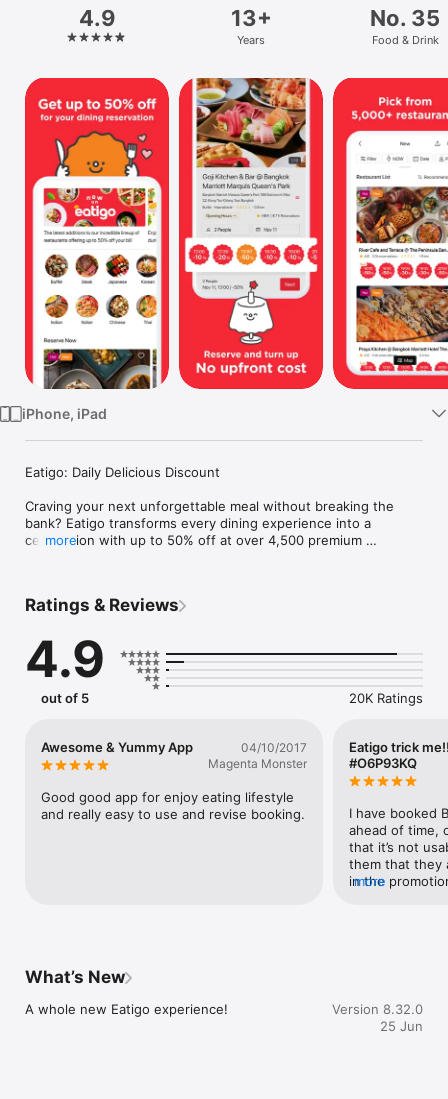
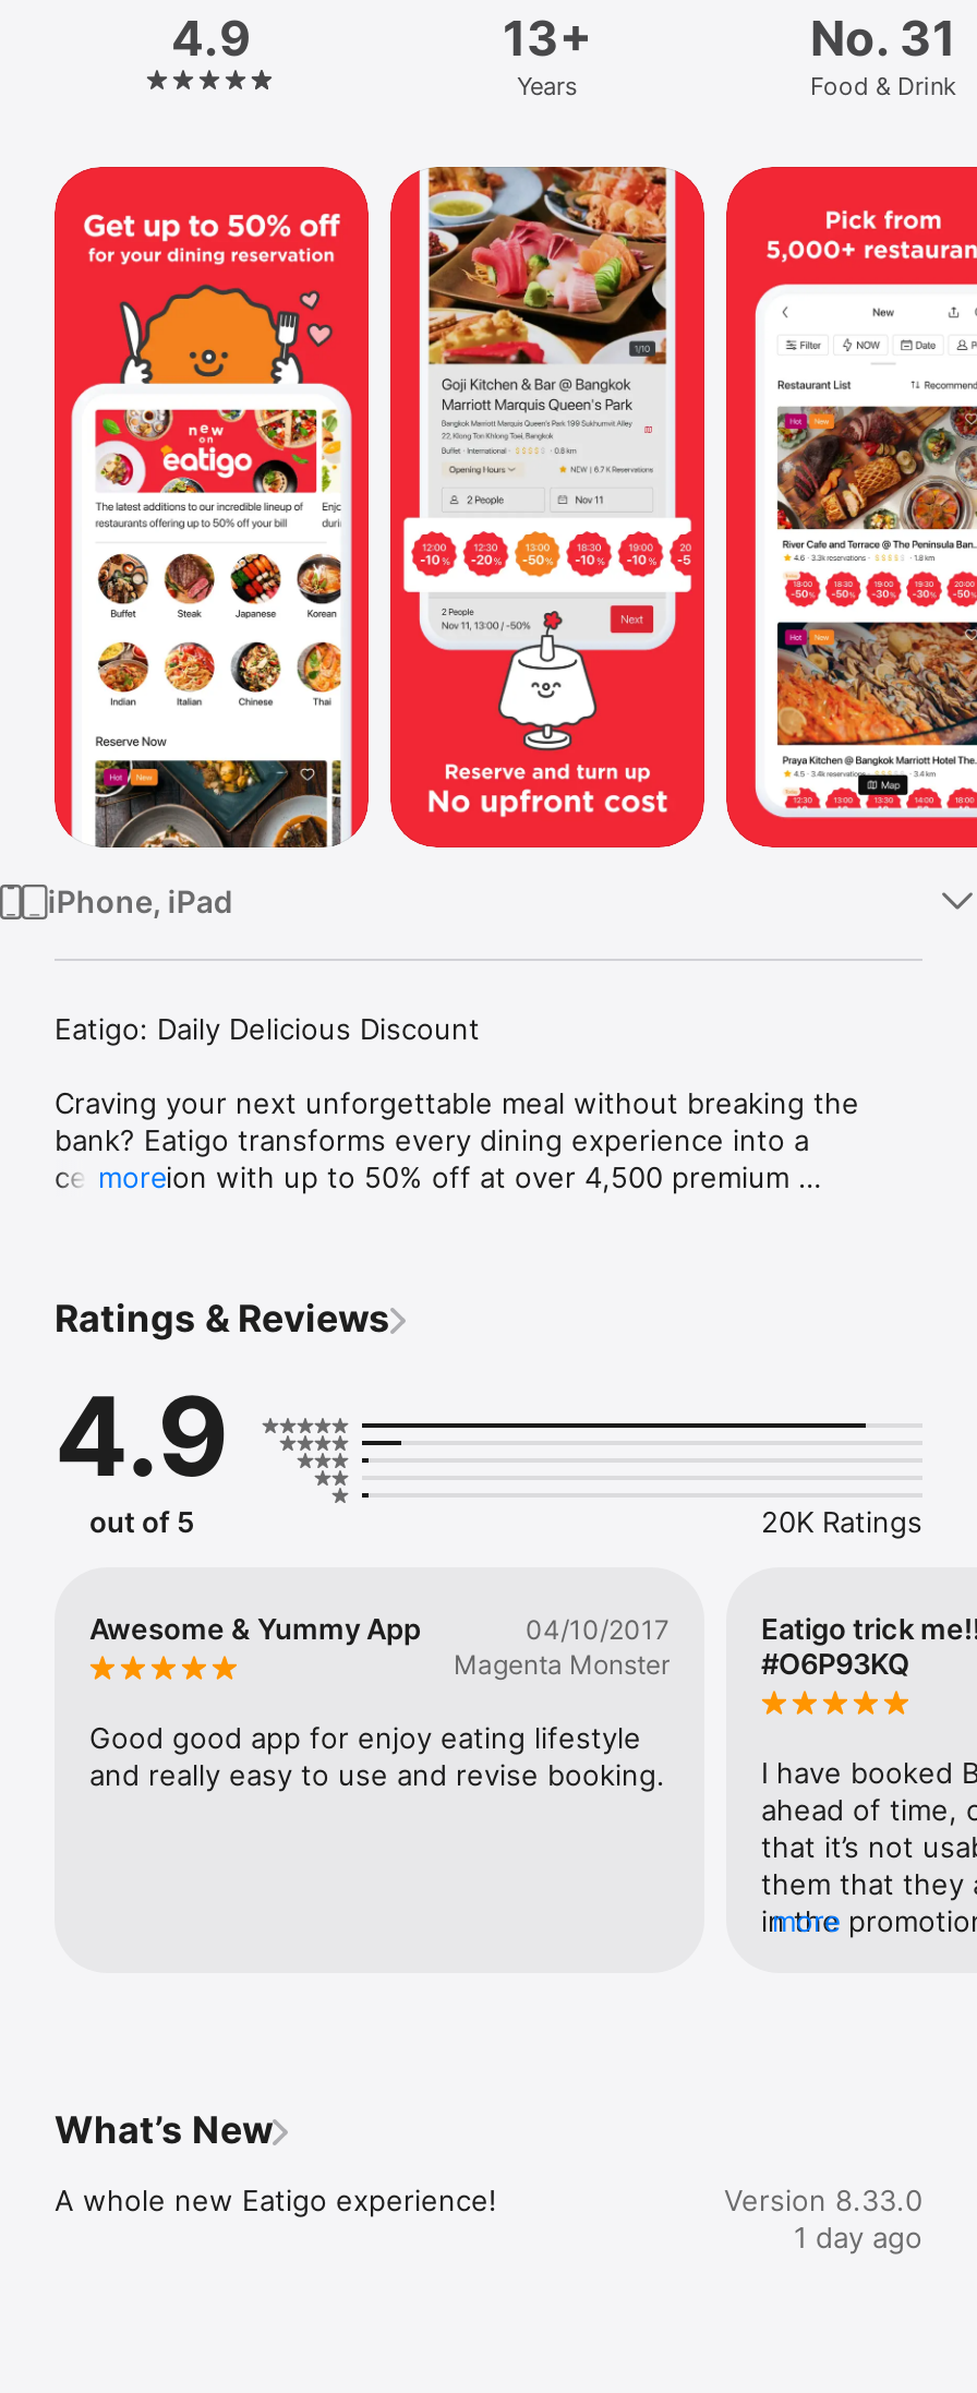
- No. 35
+ No. 31

- Version 8.32.0
- 25 Jun
+ Version 8.33.0
+ 1 day ago
